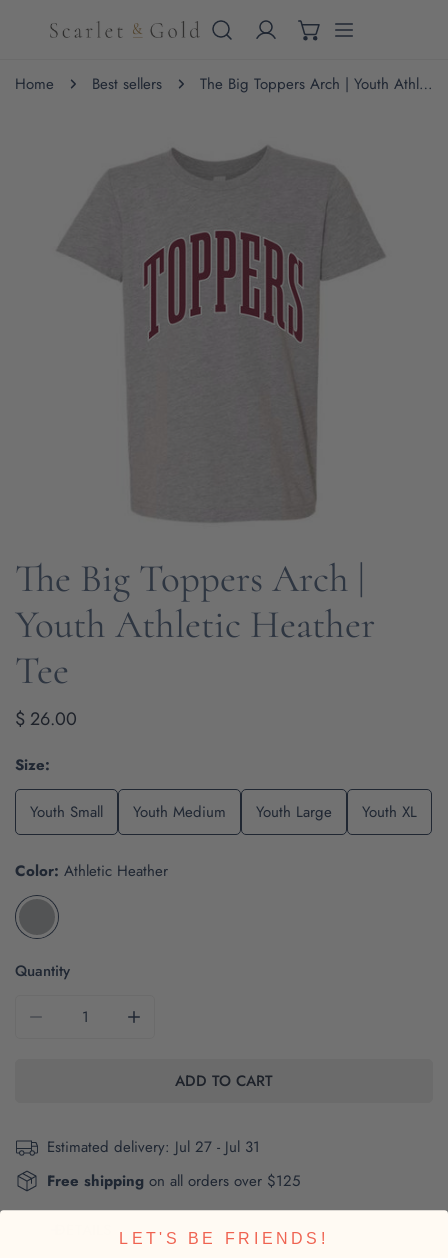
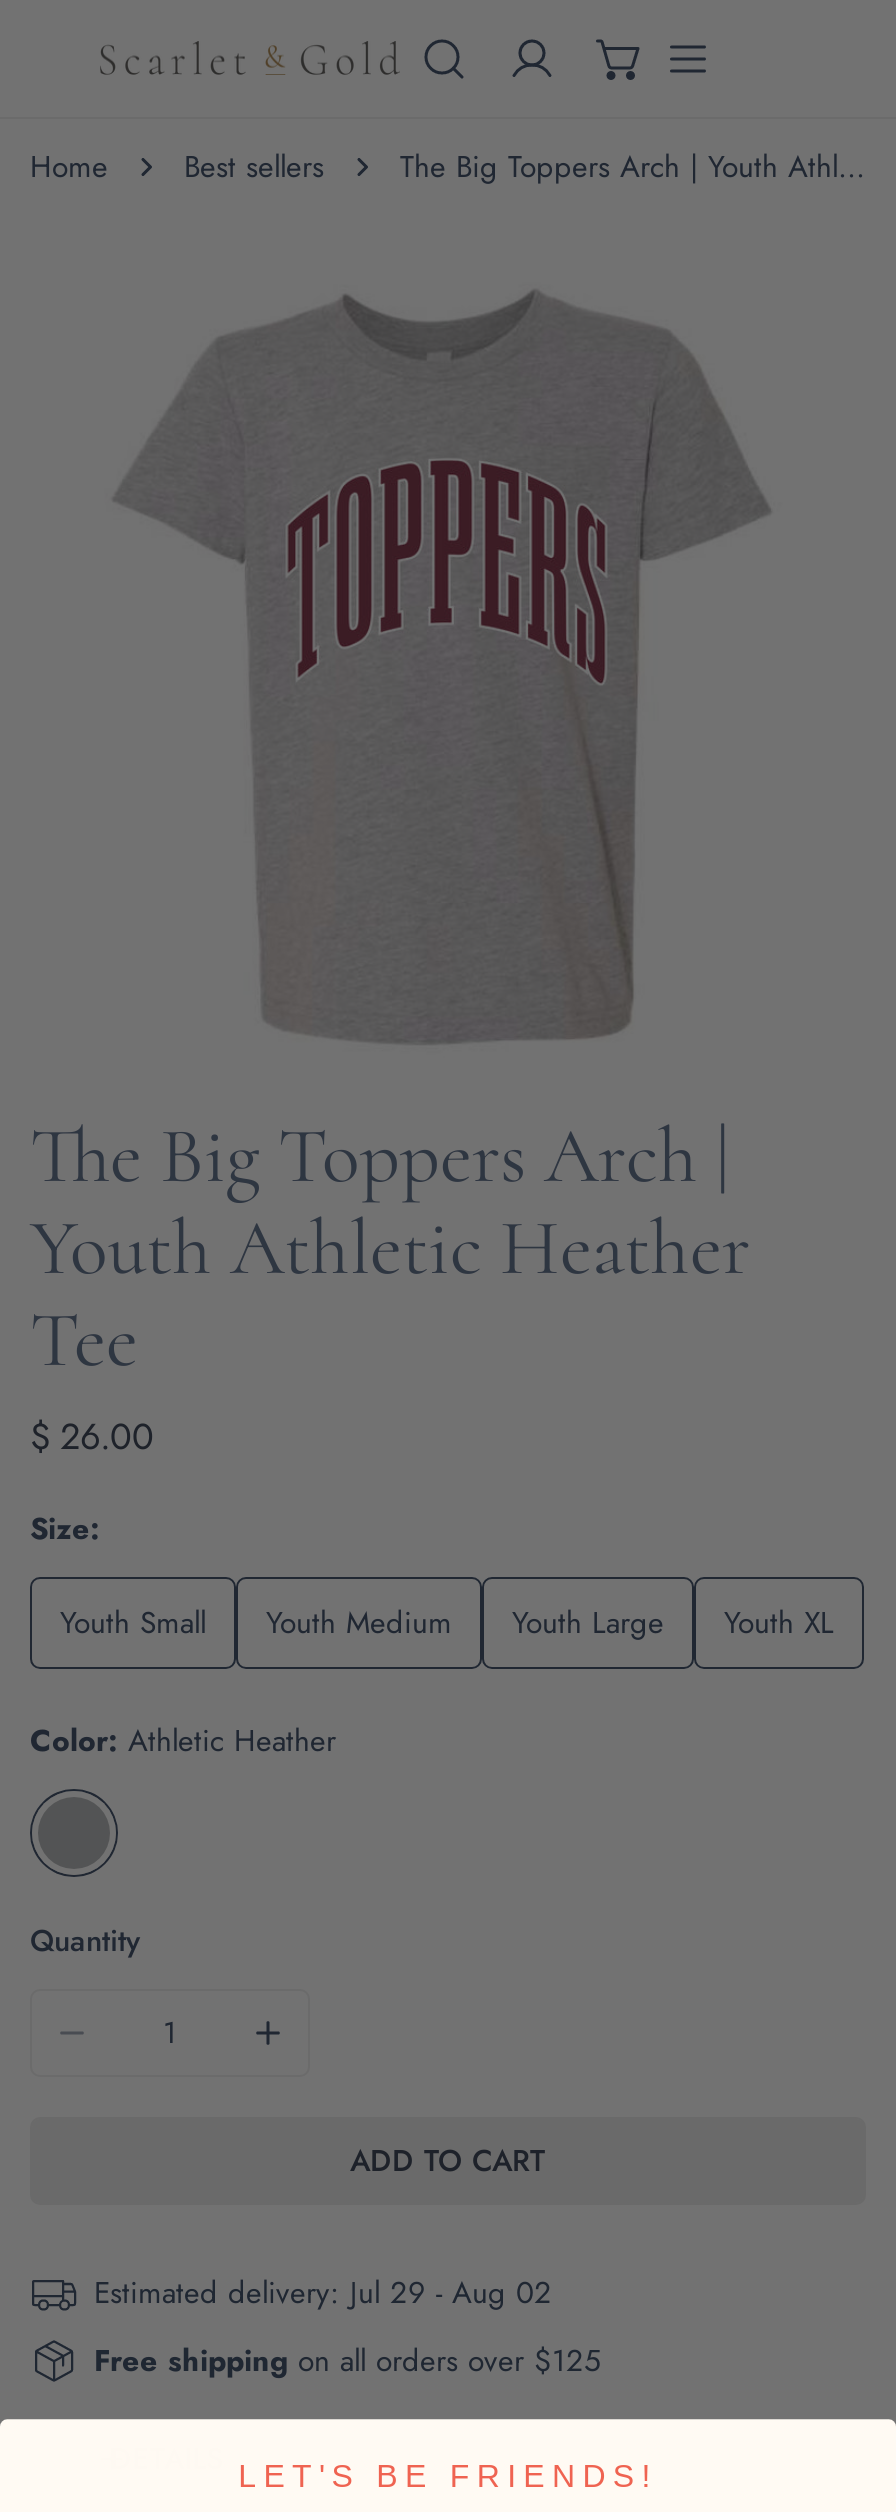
- Estimated delivery: Jul 27 - Jul 31
+ Estimated delivery: Jul 29 - Aug 02
